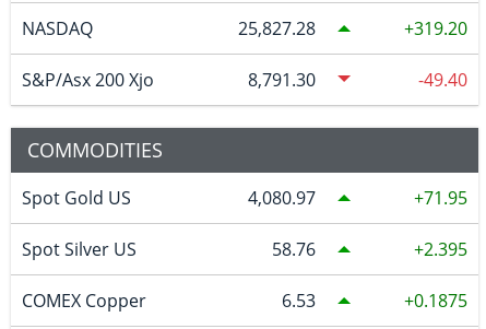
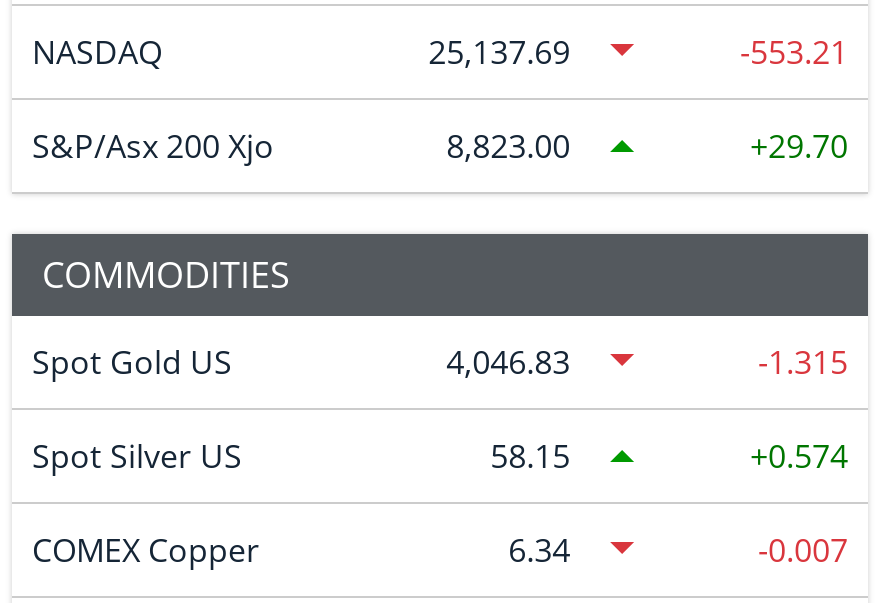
- 25,827.28
+ 25,137.69

- 319.20
+ -553.21

- 8,791.30
+ 8,823.00

- -49.40
+ 29.70

- 4,080.97
+ 4,046.83

- 71.95
+ -1.315

- 58.76
+ 58.15

- 2.395
+ 0.574

- 6.53
+ 6.34

- 0.1875
+ -0.007
